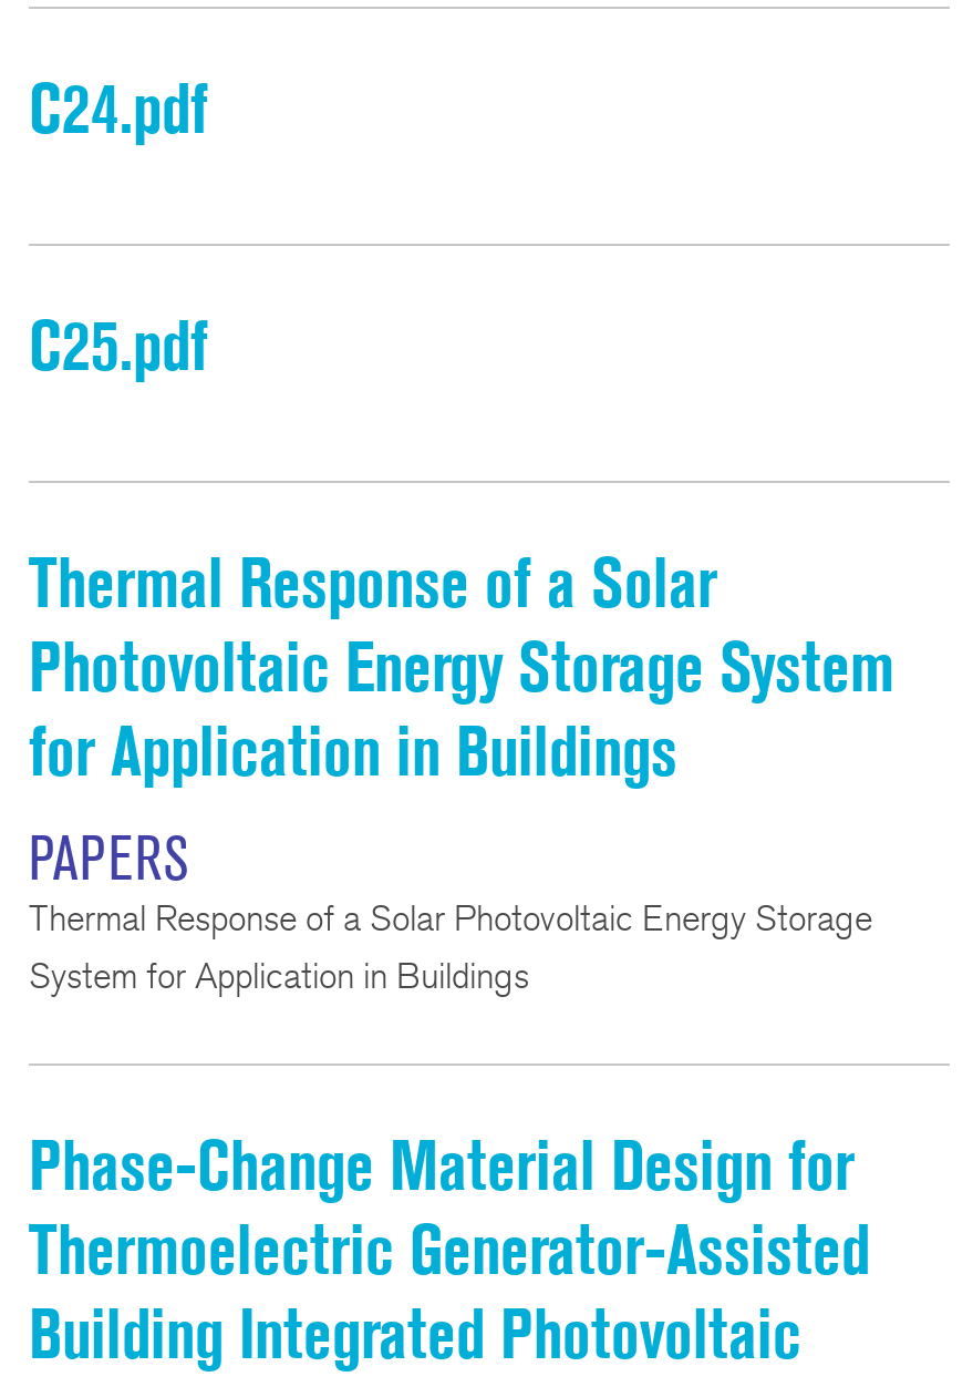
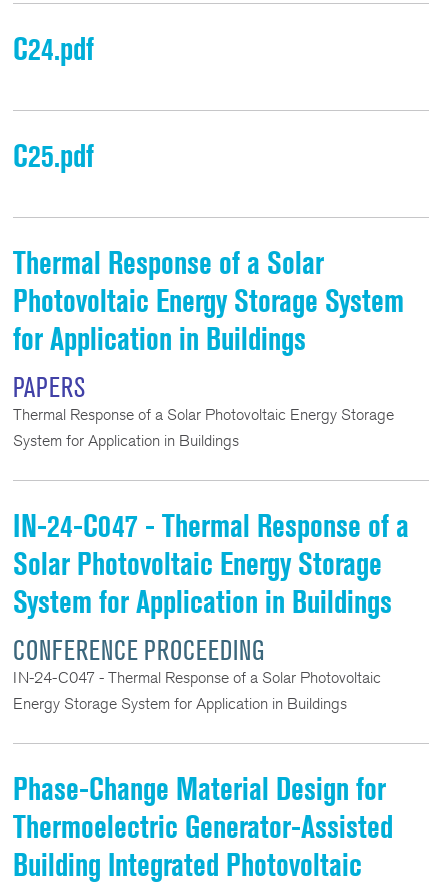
+ IN-24-C047 - Thermal Response of a
+ Solar Photovoltaic Energy Storage
+ System for Application in Buildings
+ CONFERENCE PROCEEDING
+ IN-24-C047 - Thermal Response of a Solar Photovoltaic
+ Energy Storage System for Application in Buildings
